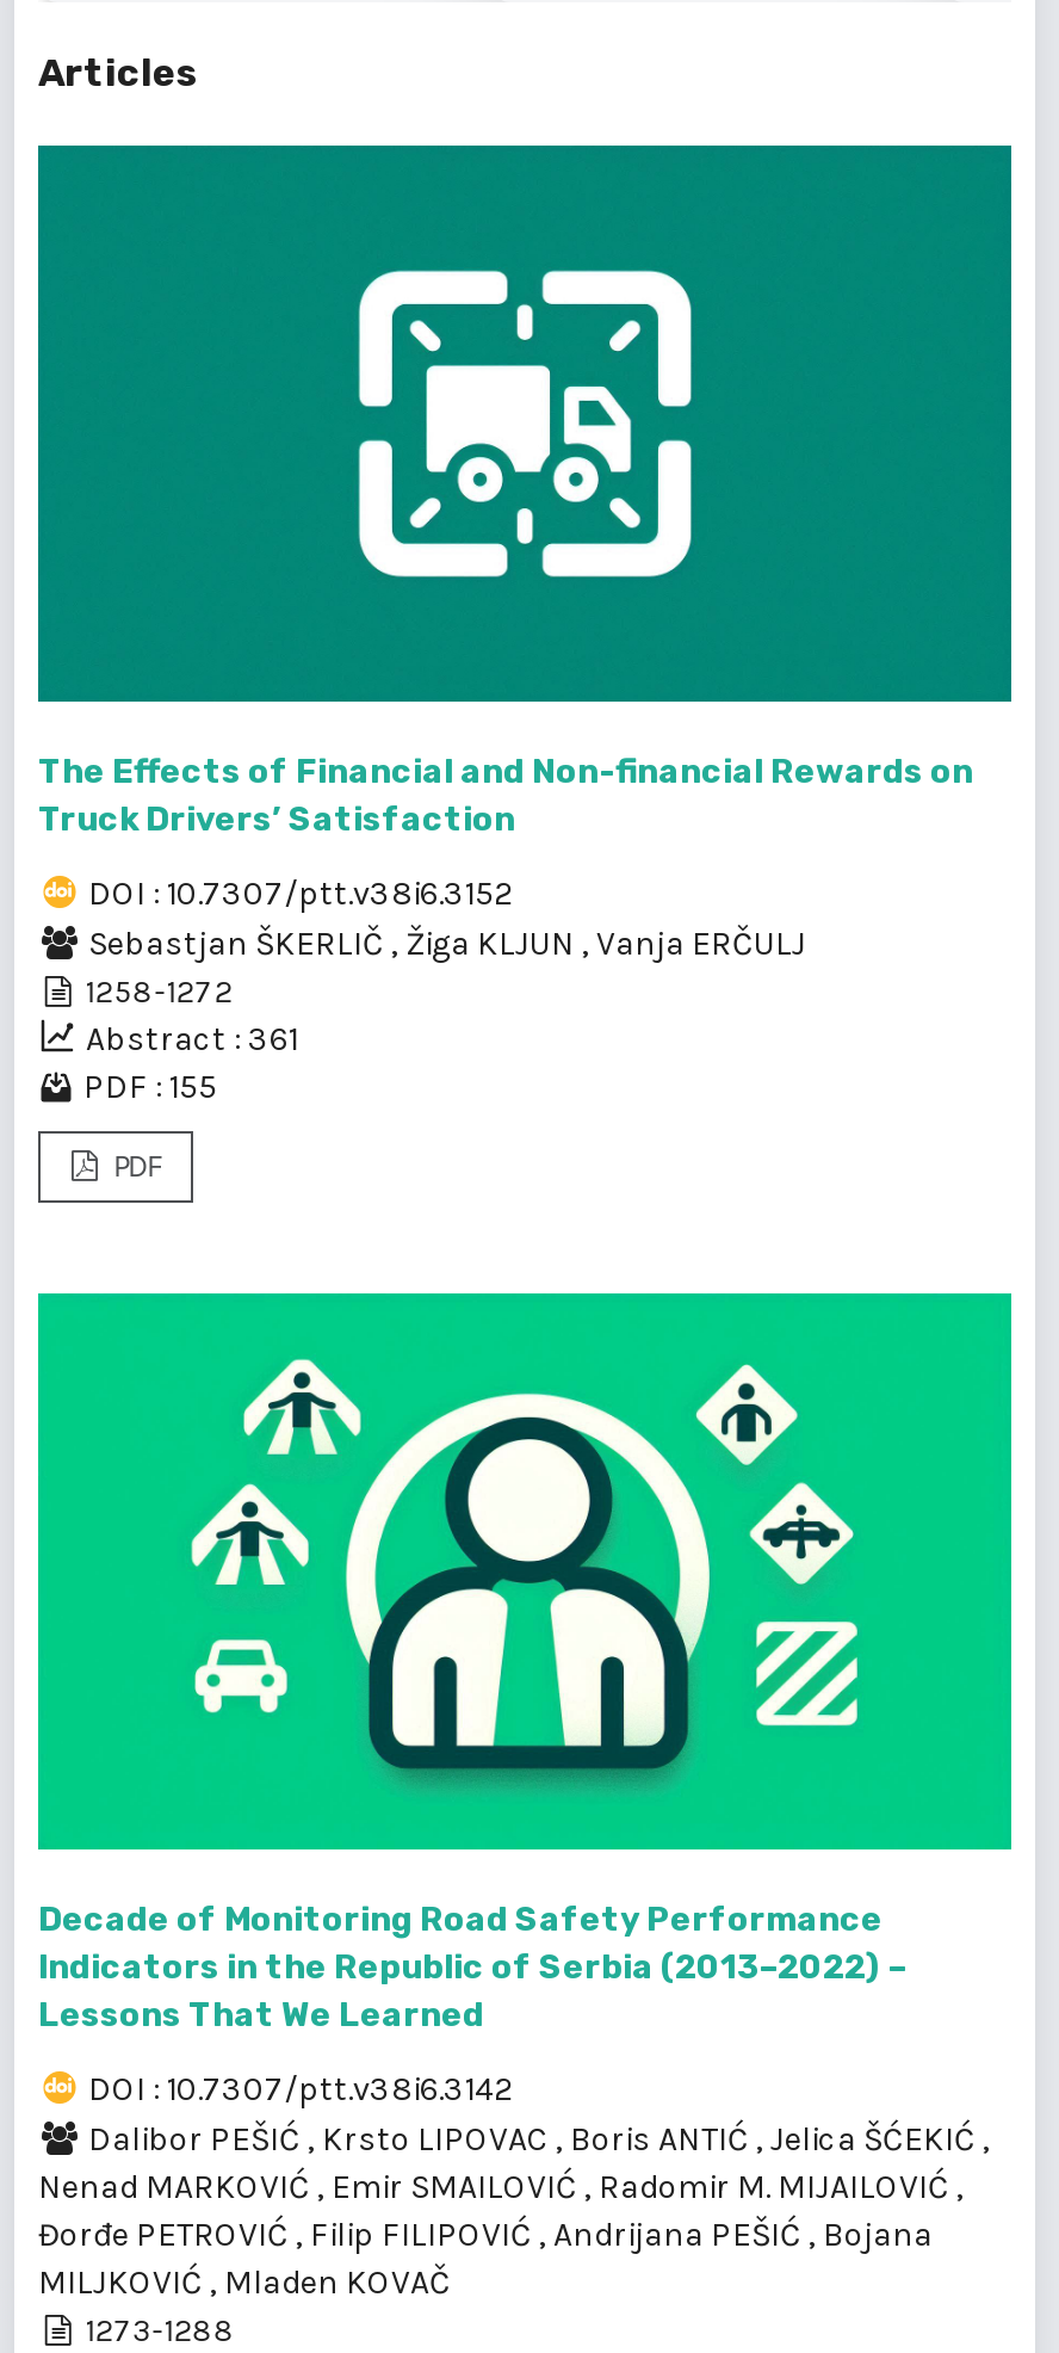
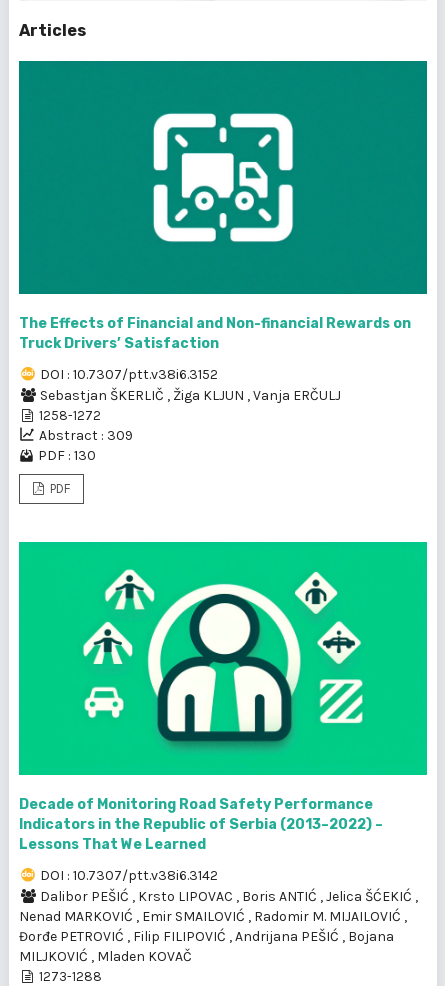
- Abstract : 361
+ Abstract : 309

- PDF : 155
+ PDF : 130
